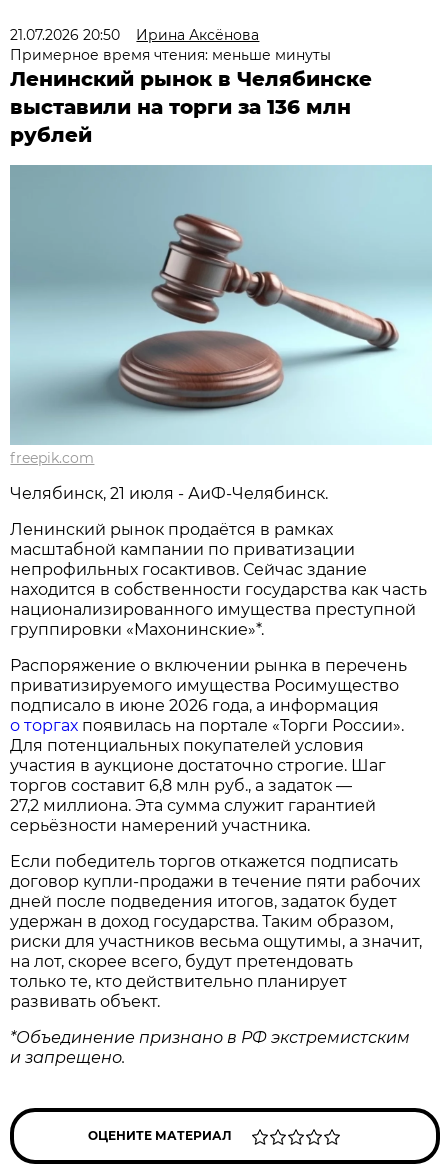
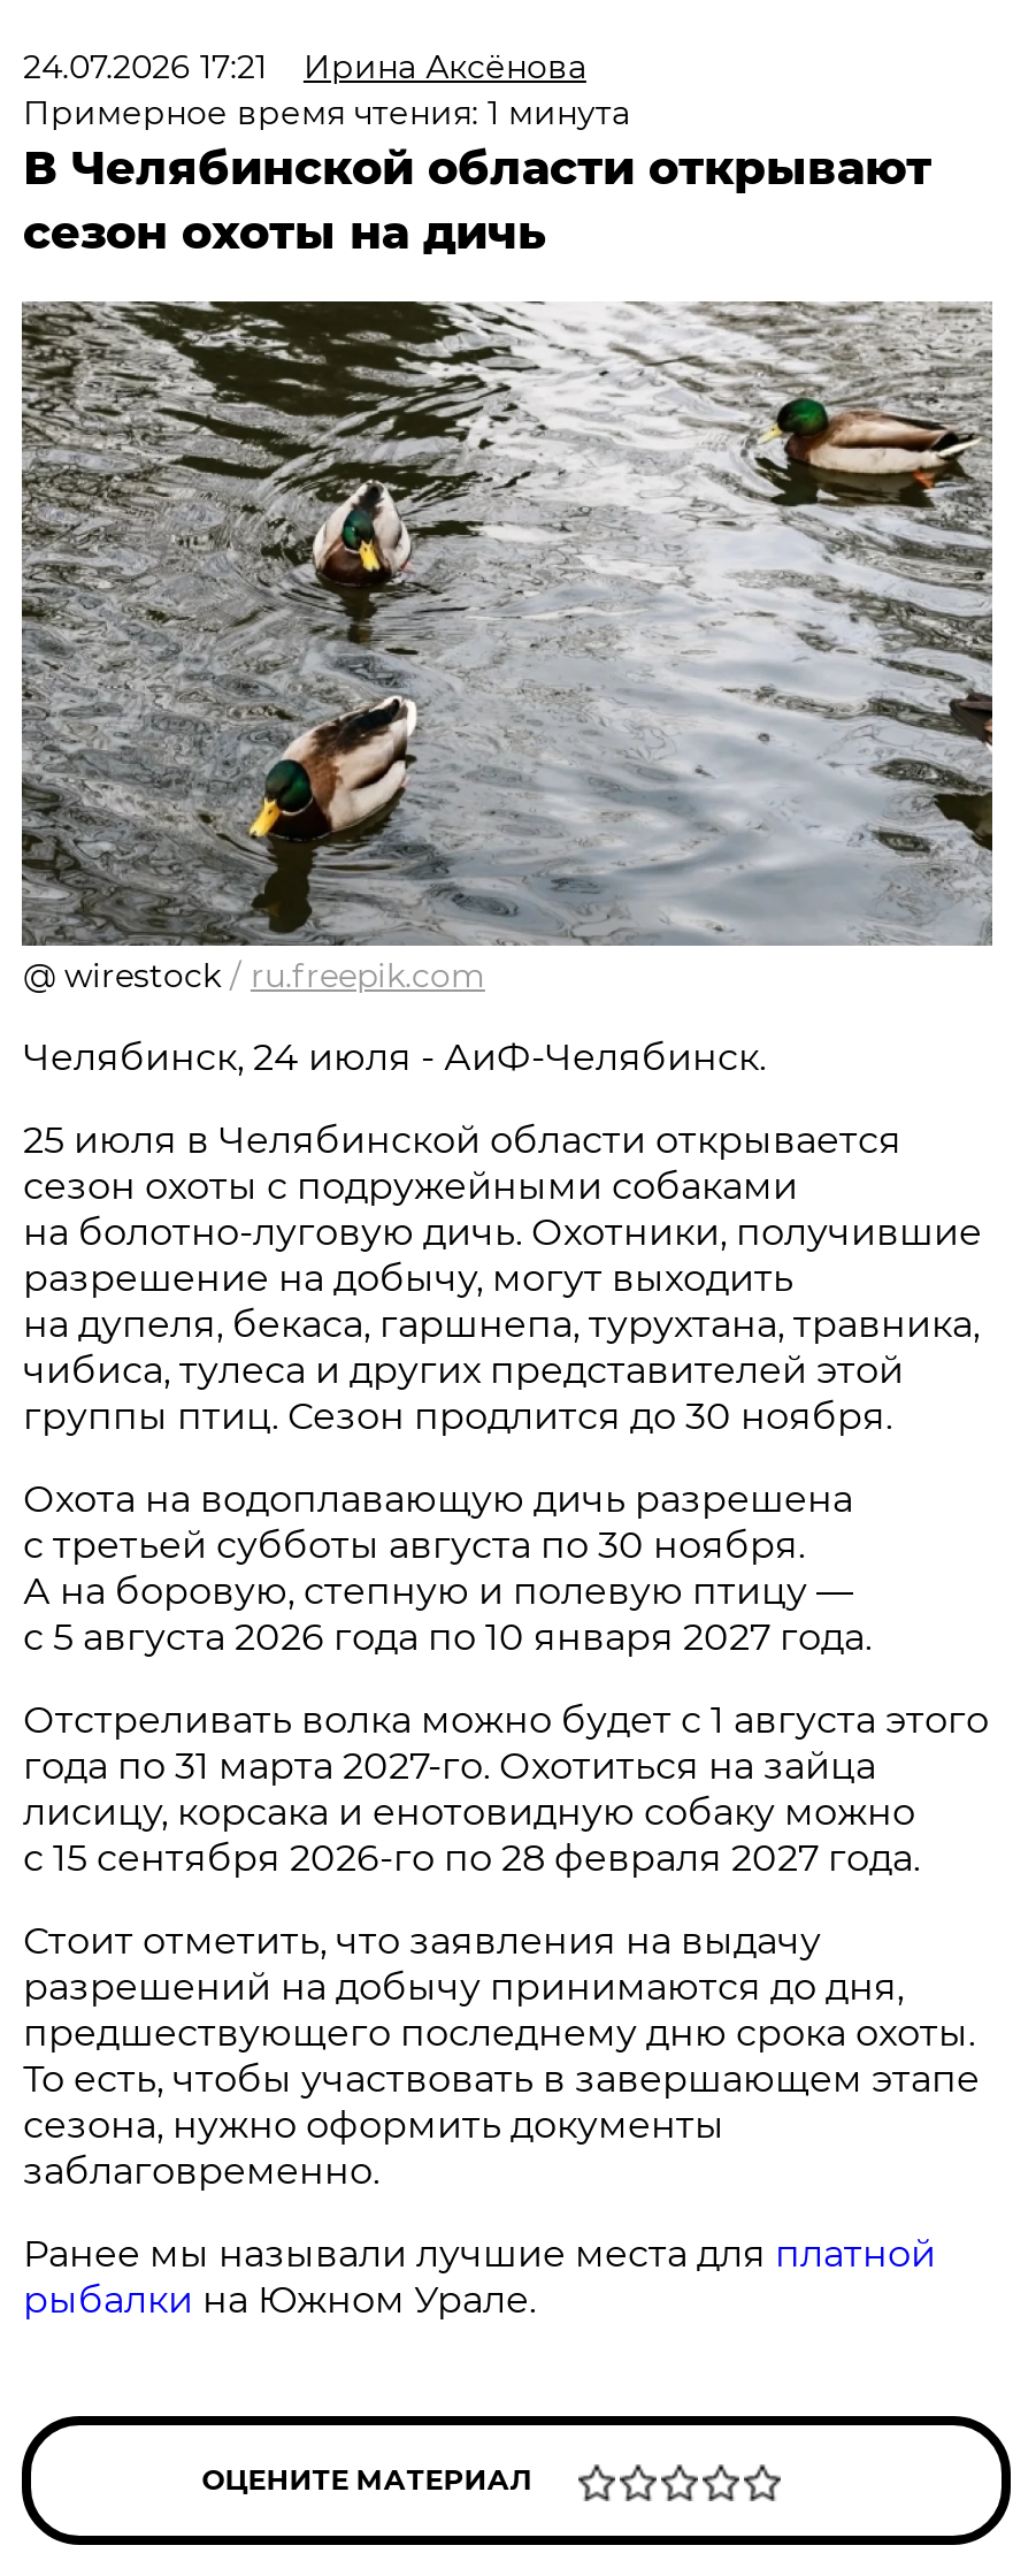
- 21.07.2026 20:50 Ирина Аксёнова
+ 24.07.2026 17:21 Ирина Аксёнова

- Примерное время чтения: меньше минуты
- Ленинский рынок в Челябинске
- выставили на торги за 136 млн
- рублей
+ Примерное время чтения: 1 минута
+ В Челябинской области открывают
+ сезон охоты на дичь

- [image]
- freepik.com
- Челябинск, 21 июля - АиФ-Челябинск.
- Ленинский рынок продаётся в рамках
- масштабной кампании по приватизации
- непрофильных госактивов. Сейчас здание
- находится в собственности государства как часть
- национализированного имущества преступной
- группировки «Махонинские»*.
- Распоряжение о включении рынка в перечень
- приватизируемого имущества Росимущество
- подписало в июне 2026 года, а информация
- о торгах появилась на портале «Торги России».
- Для потенциальных покупателей условия
- участия в аукционе достаточно строгие. Шаг
- торгов составит 6,8 млн руб., а задаток —
- 27,2 миллиона. Эта сумма служит гарантией
- серьёзности намерений участника.
- Если победитель торгов откажется подписать
- договор купли‑продажи в течение пяти рабочих
- дней после подведения итогов, задаток будет
- удержан в доход государства. Таким образом,
- риски для участников весьма ощутимы, а значит,
- на лот, скорее всего, будут претендовать
- только те, кто действительно планирует
- развивать объект.
- *Объединение признано в РФ экстремистским
- и запрещено.
+ [image]
+ @ wirestock / ru.freepik.com
+ Челябинск, 24 июля - АиФ-Челябинск.
+ 25 июля в Челябинской области открывается
+ сезон охоты с подружейными собаками
+ на болотно‑луговую дичь. Охотники, получившие
+ разрешение на добычу, могут выходить
+ на дупеля, бекаса, гаршнепа, турухтана, травника,
+ чибиса, тулеса и других представителей этой
+ группы птиц. Сезон продлится до 30 ноября.
+ Охота на водоплавающую дичь разрешена
+ с третьей субботы августа по 30 ноября.
+ А на боровую, степную и полевую птицу —
+ с 5 августа 2026 года по 10 января 2027 года.
+ Отстреливать волка можно будет с 1 августа этого
+ года по 31 марта 2027-го. Охотиться на зайца
+ лисицу, корсака и енотовидную собаку можно
+ с 15 сентября 2026-го по 28 февраля 2027 года.
+ Стоит отметить, что заявления на выдачу
+ разрешений на добычу принимаются до дня,
+ предшествующего последнему дню срока охоты.
+ То есть, чтобы участвовать в завершающем этапе
+ сезона, нужно оформить документы
+ заблаговременно.
+ Ранее мы называли лучшие места для платной
+ рыбалки на Южном Урале.
